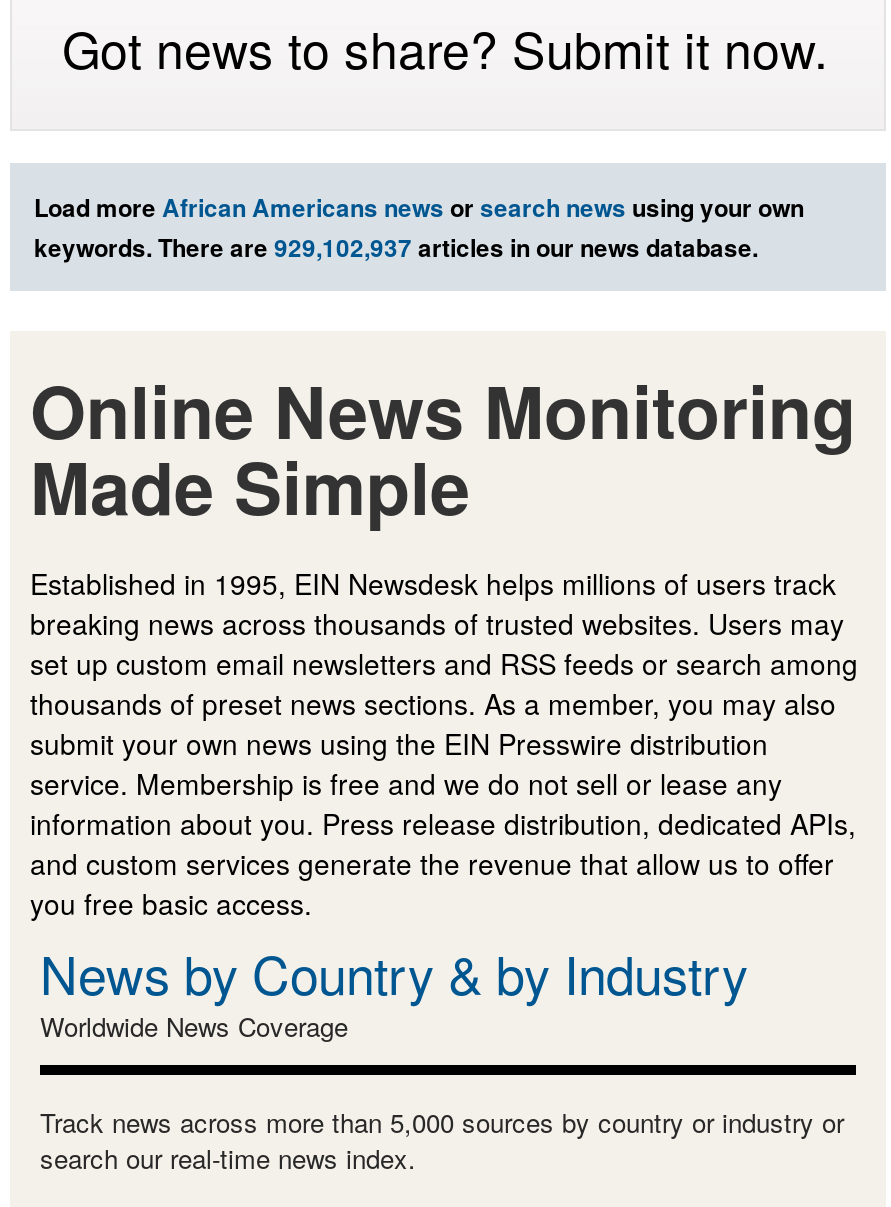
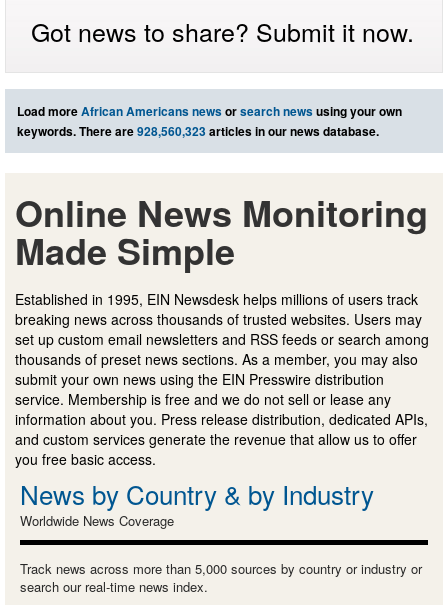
- keywords. There are 929,102,937 articles in our news database.
+ keywords. There are 928,560,323 articles in our news database.
